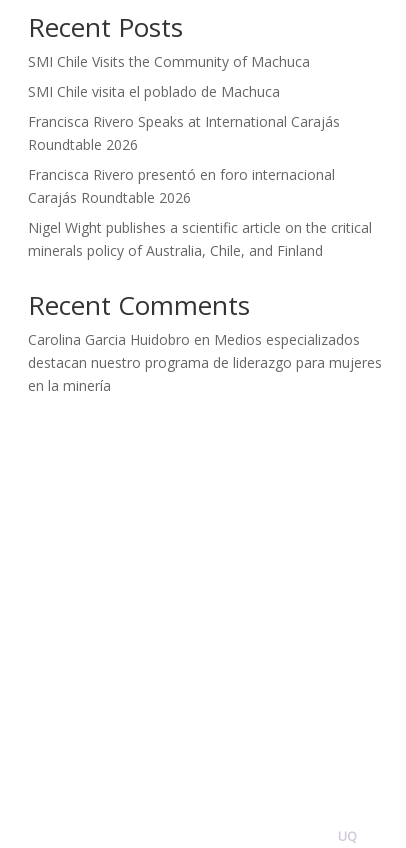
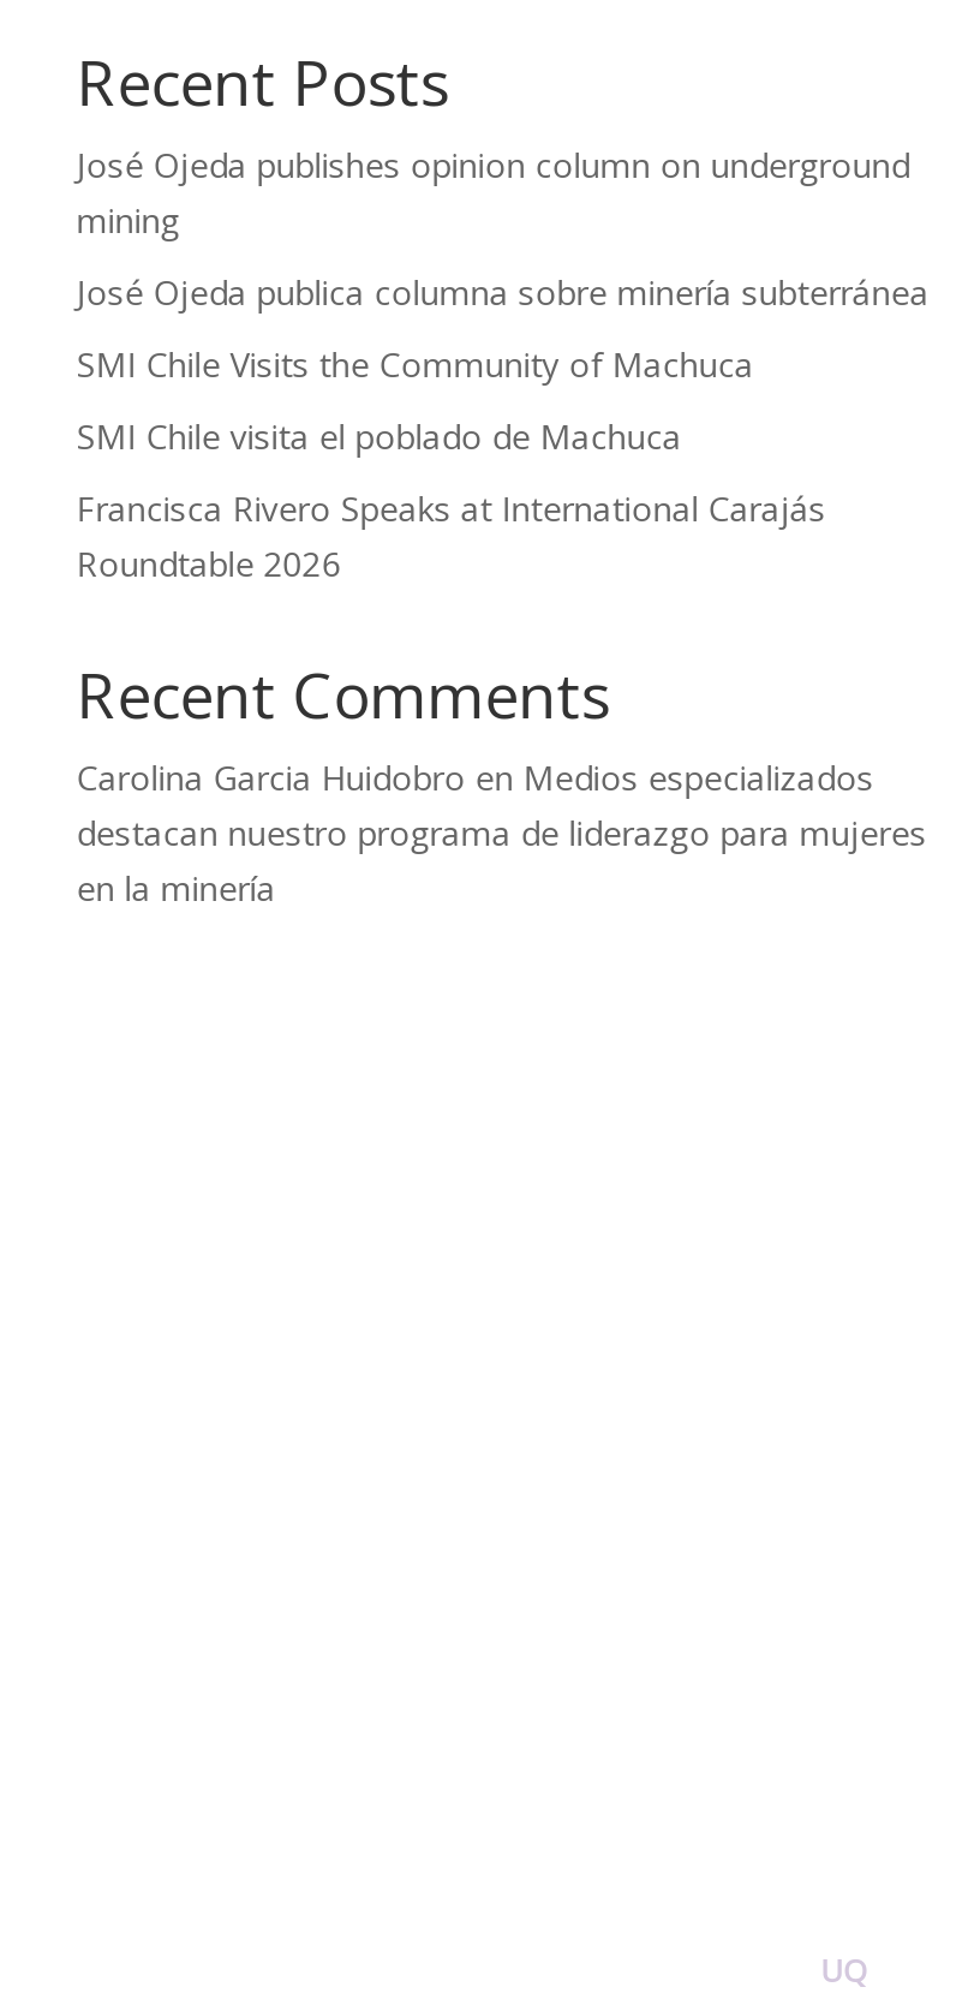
+ José Ojeda publishes opinion column on underground
+ mining
+ José Ojeda publica columna sobre minería subterránea

moved down: SMI Chile Visits the Community of Machuca | SMI Chile visita el poblado de Machuca | Francisca Rivero Speaks at International Carajás | Roundtable 2026

- Francisca Rivero presentó en foro internacional
- Carajás Roundtable 2026
- Nigel Wight publishes a scientific article on the critical
- minerals policy of Australia, Chile, and Finland
